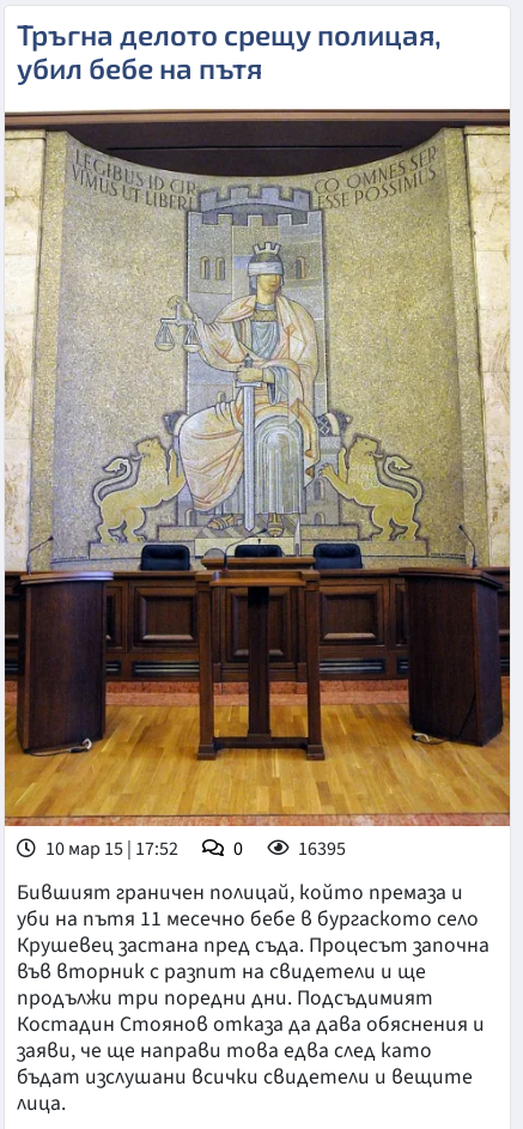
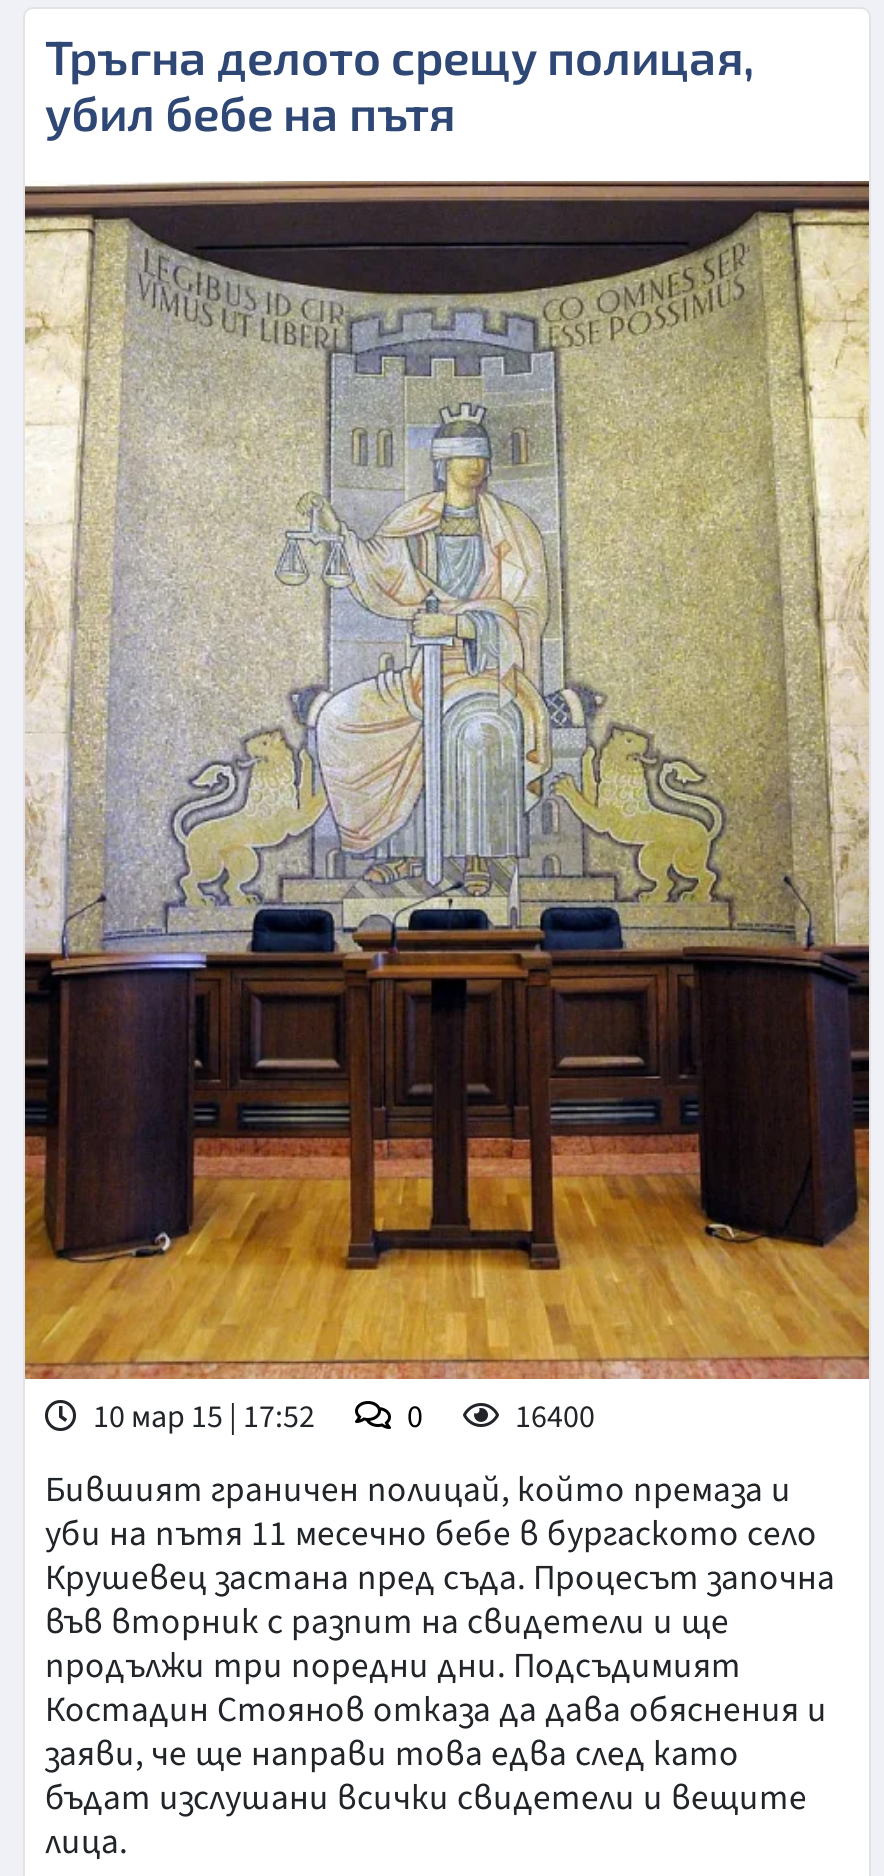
- 16395
+ 16400
